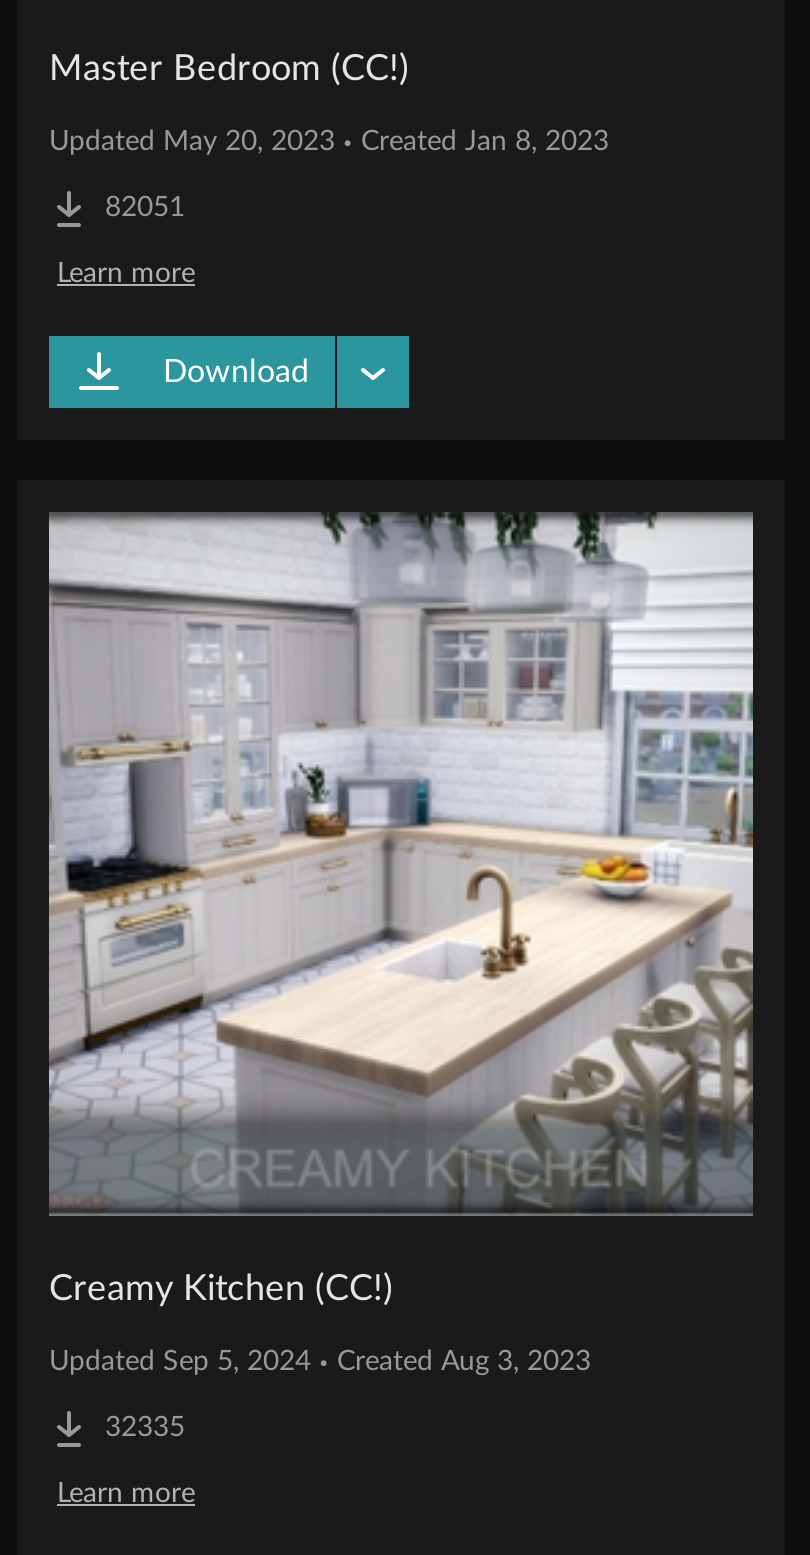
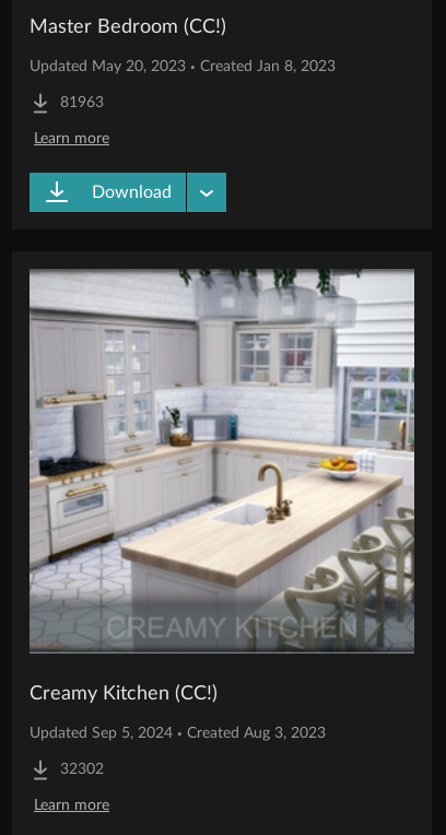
- 82051
+ 81963

- 32335
+ 32302
